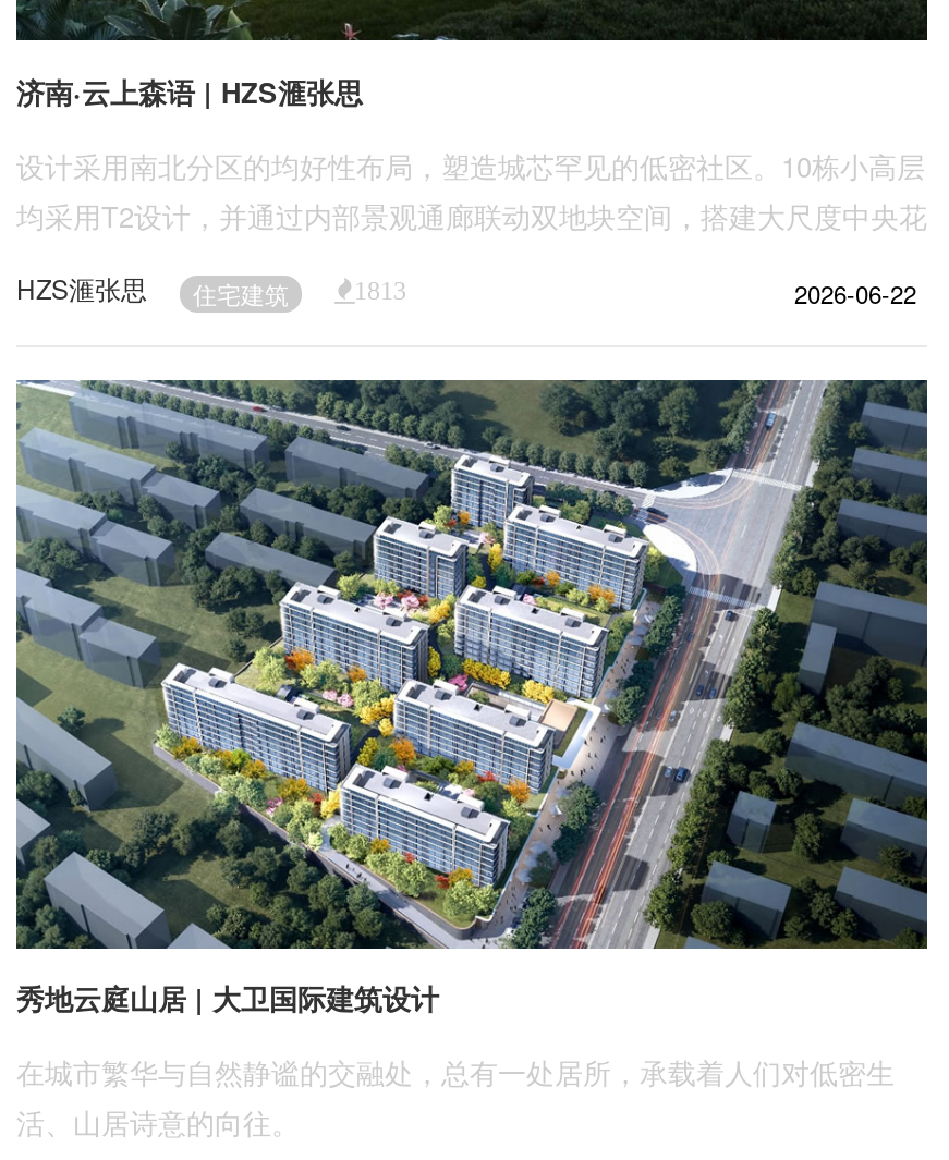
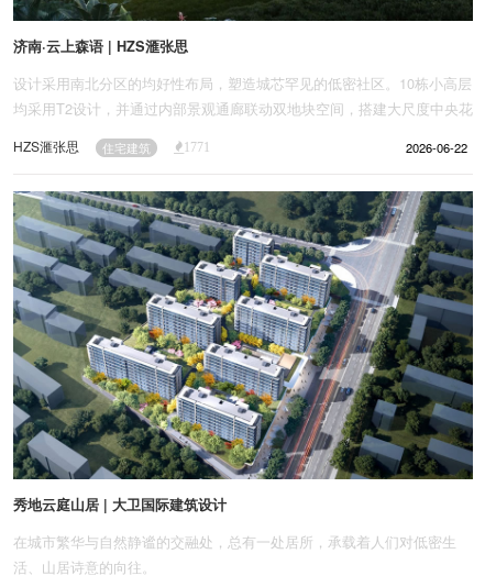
- 1813
+ 1771
